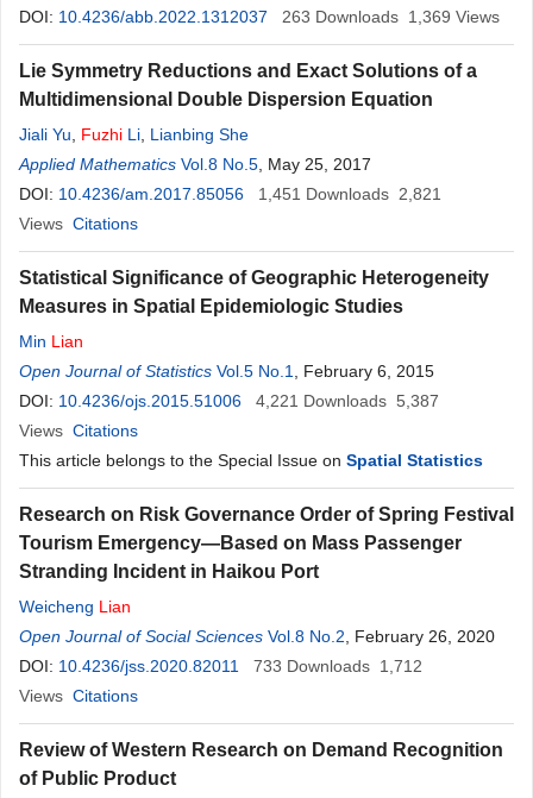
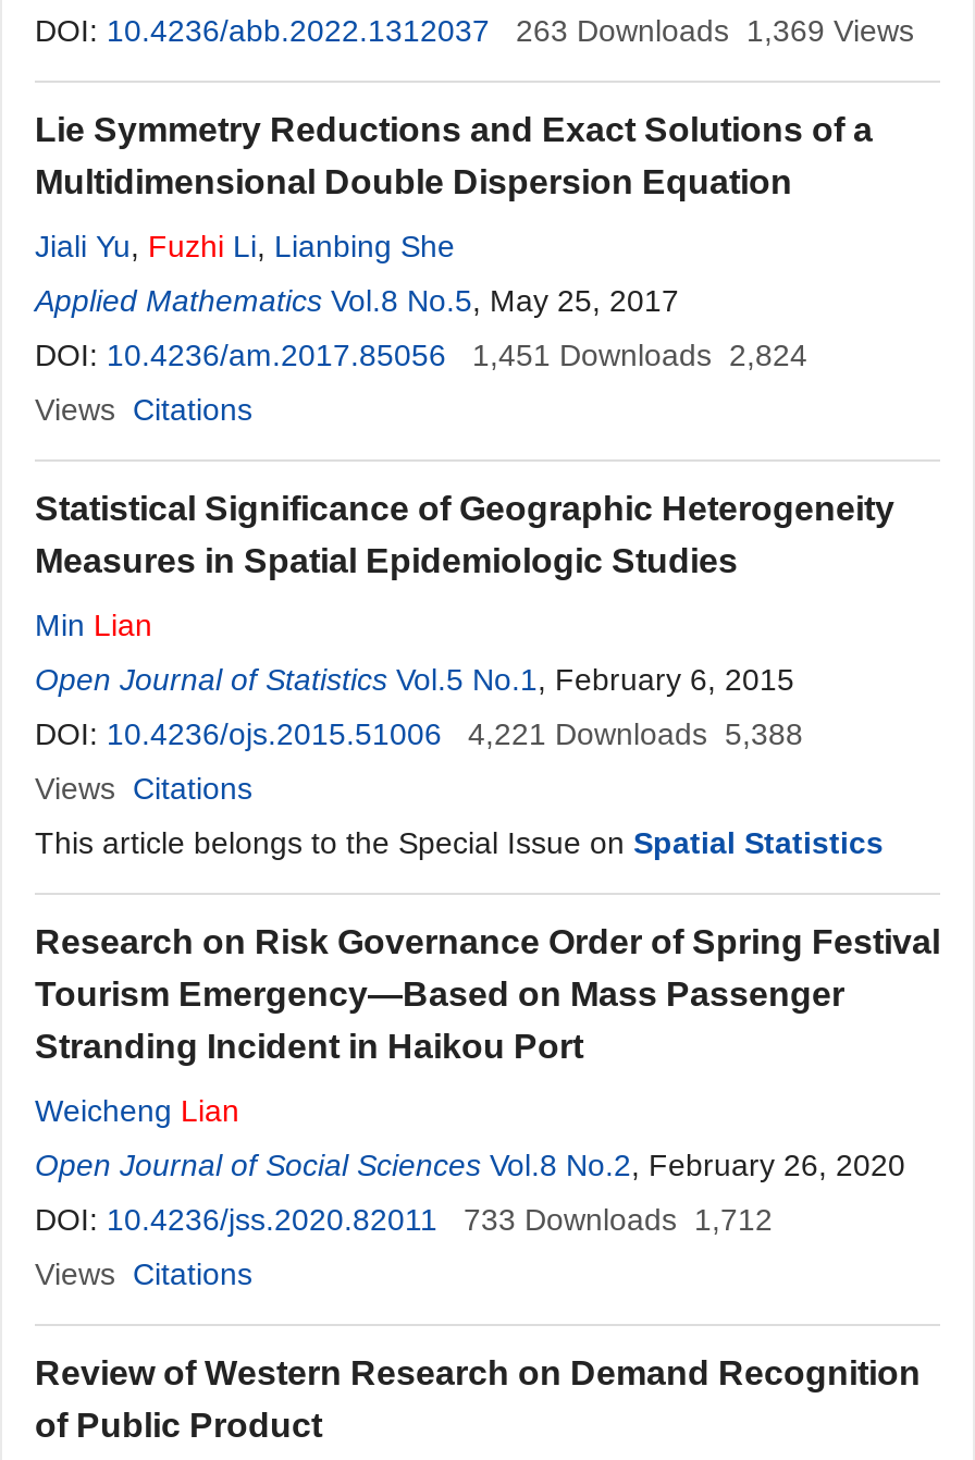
- DOI: 10.4236/am.2017.85056 1,451 Downloads 2,821
+ DOI: 10.4236/am.2017.85056 1,451 Downloads 2,824

- DOI: 10.4236/ojs.2015.51006 4,221 Downloads 5,387
+ DOI: 10.4236/ojs.2015.51006 4,221 Downloads 5,388
